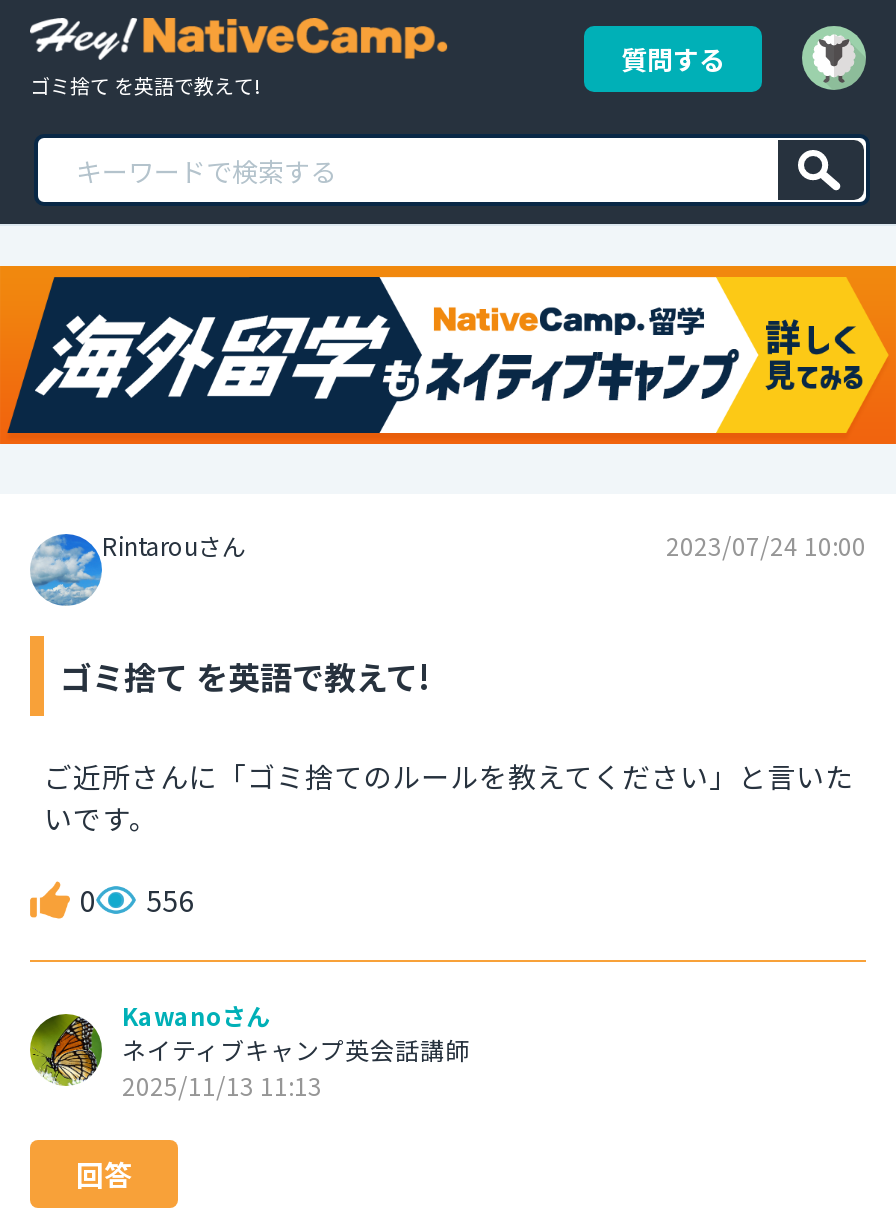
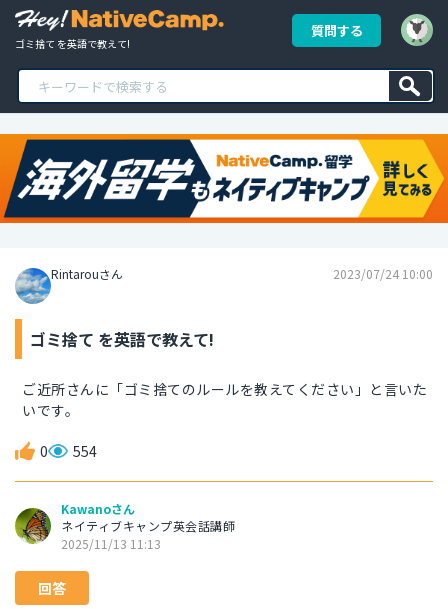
- 0 556
+ 0 554
